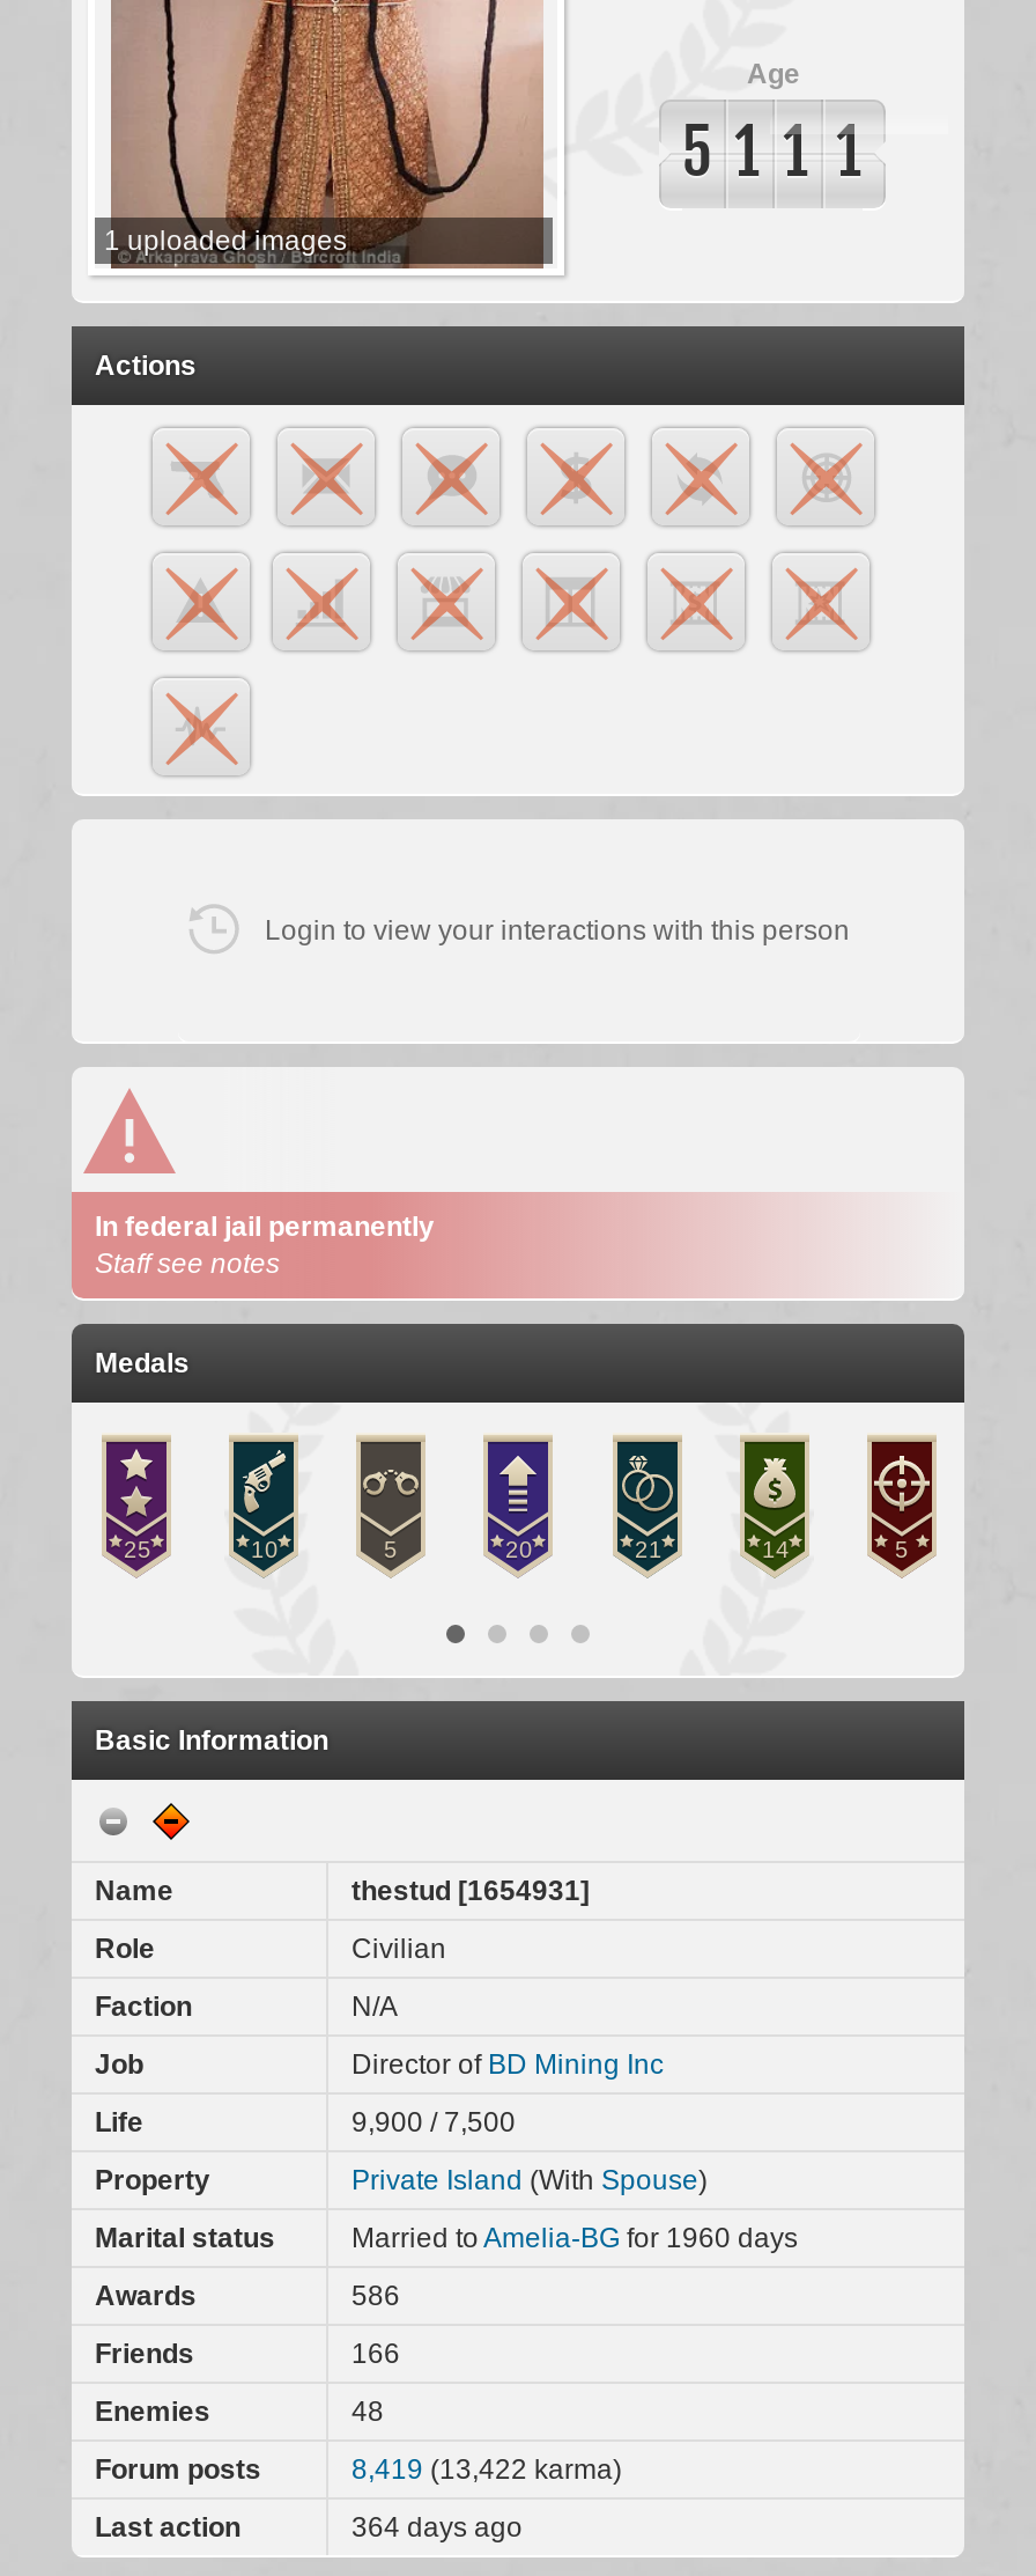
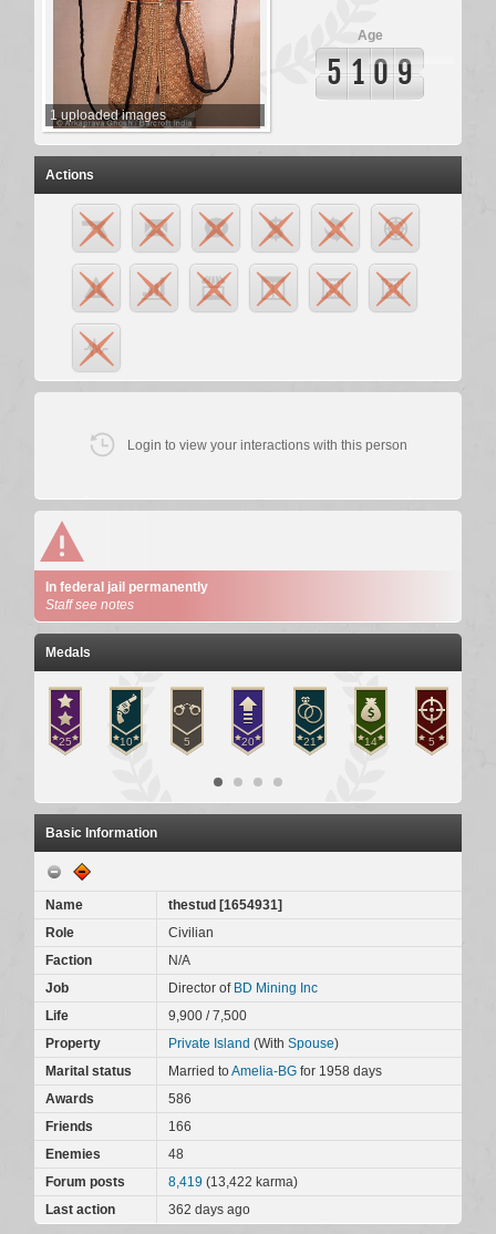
- 5 1 1 1
+ 5 1 0 9

- Married to Amelia-BG for 1960 days
+ Married to Amelia-BG for 1958 days

- 364 days ago
+ 362 days ago
